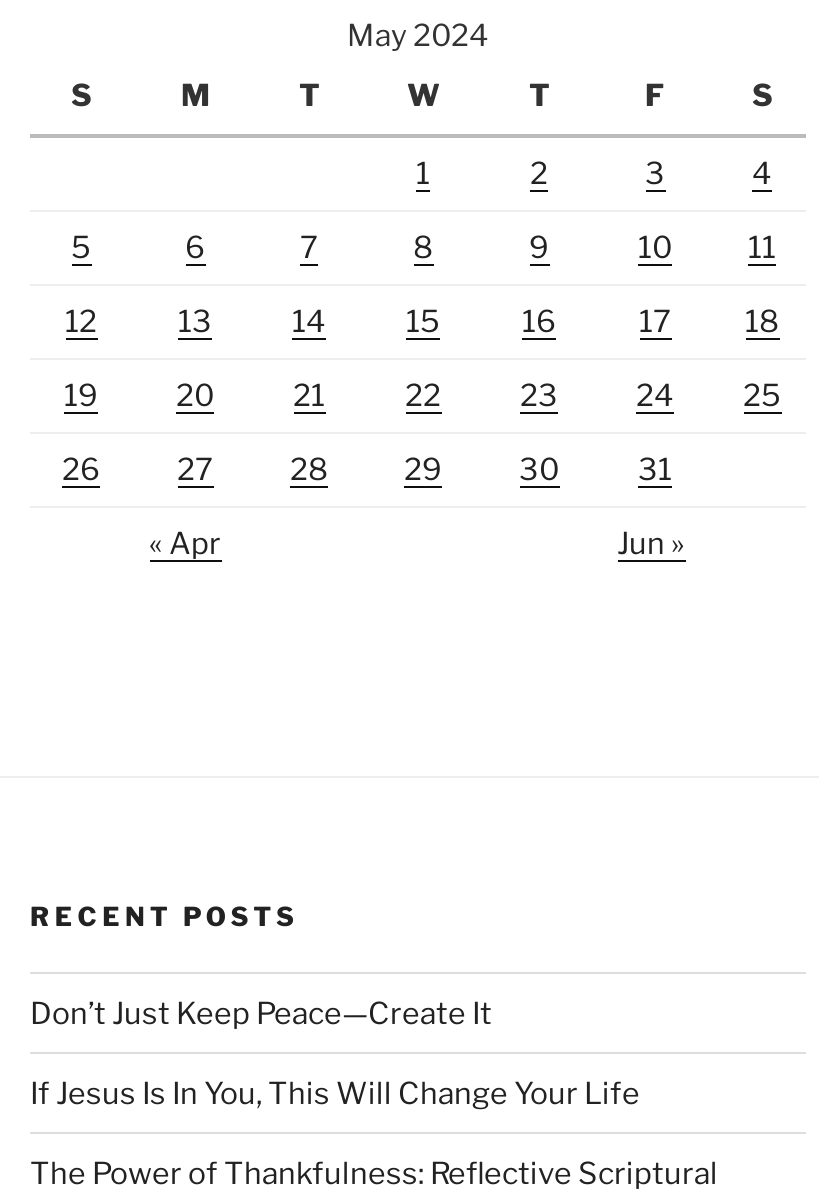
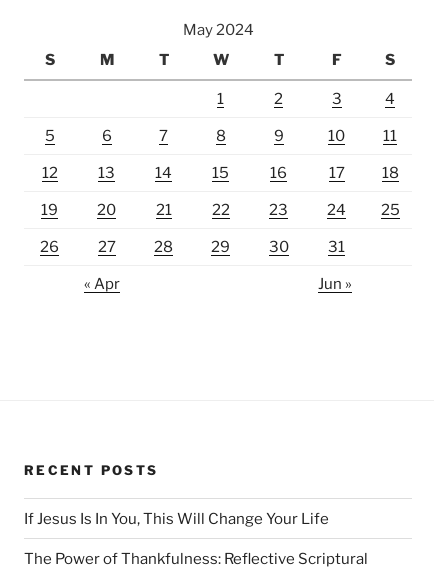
- Don’t Just Keep Peace—Create It
